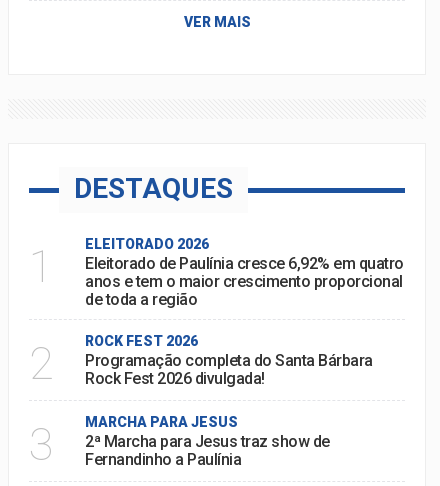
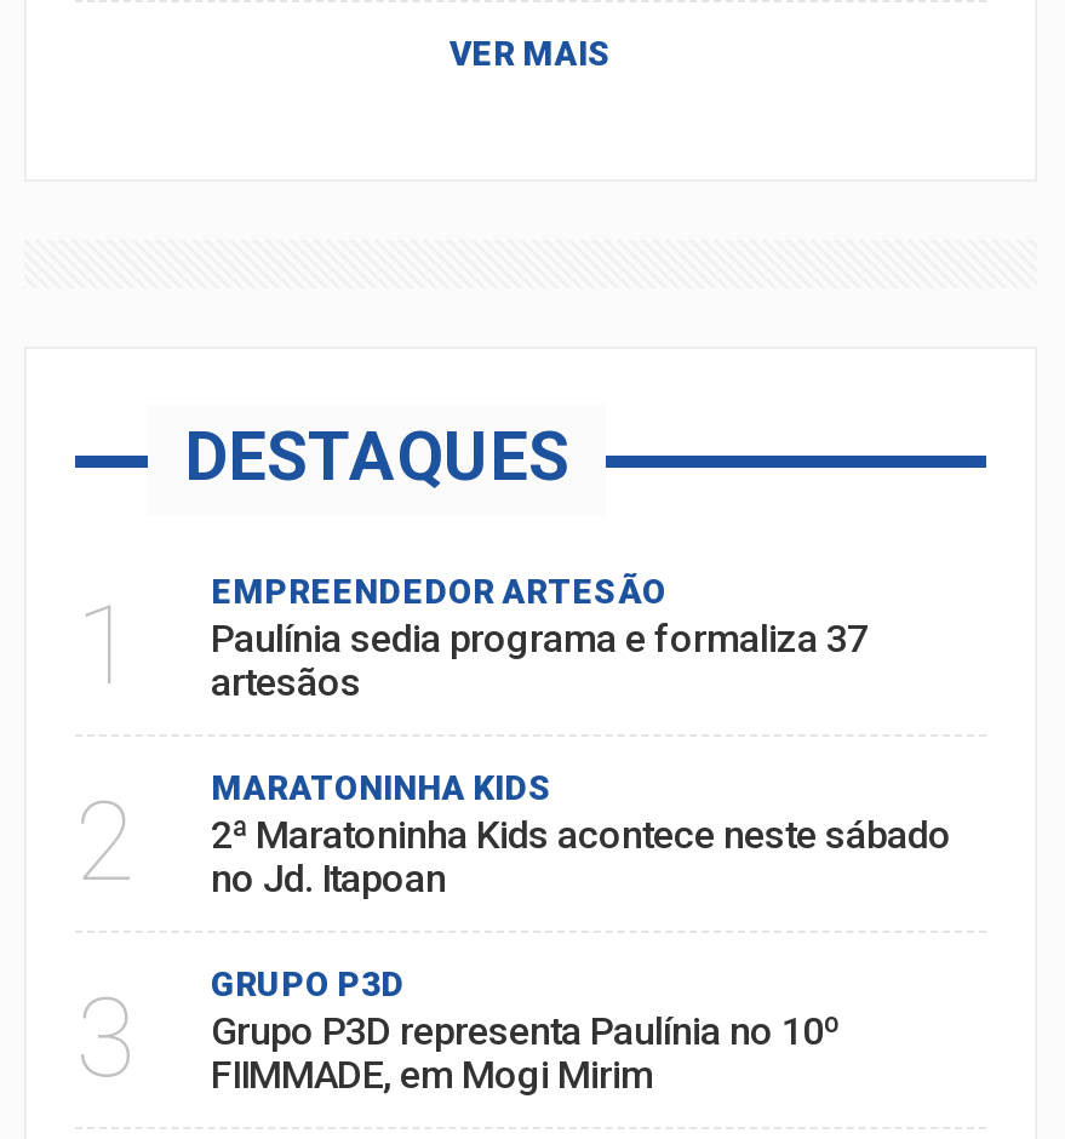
- ELEITORADO 2026
- Eleitorado de Paulínia cresce 6,92% em quatro
- anos e tem o maior crescimento proporcional
- de toda a região
+ EMPREENDEDOR ARTESÃO
+ Paulínia sedia programa e formaliza 37
+ artesãos

- ROCK FEST 2026
- Programação completa do Santa Bárbara
- Rock Fest 2026 divulgada!
+ MARATONINHA KIDS
+ 2ª Maratoninha Kids acontece neste sábado
+ no Jd. Itapoan

- MARCHA PARA JESUS
- 2ª Marcha para Jesus traz show de
- Fernandinho a Paulínia
+ GRUPO P3D
+ Grupo P3D representa Paulínia no 10º
+ FIIMMADE, em Mogi Mirim
